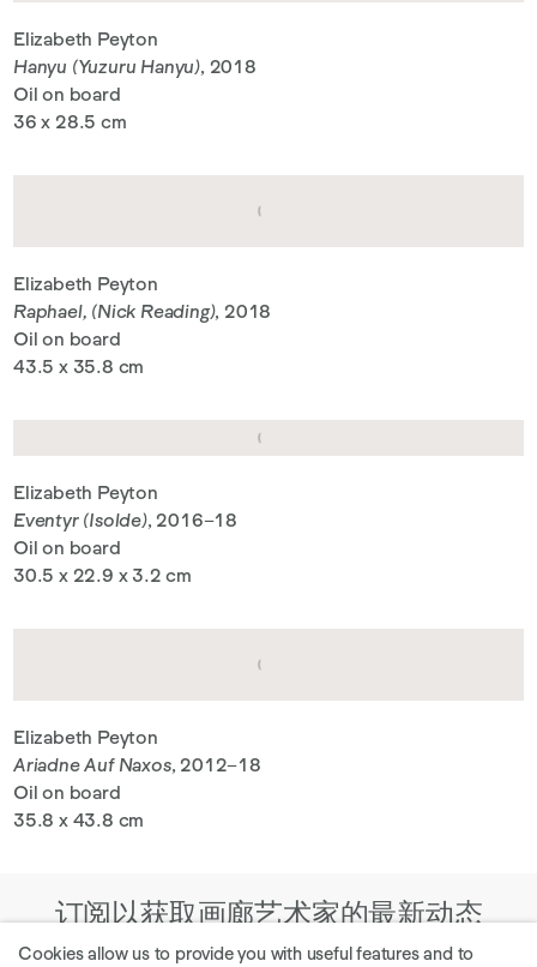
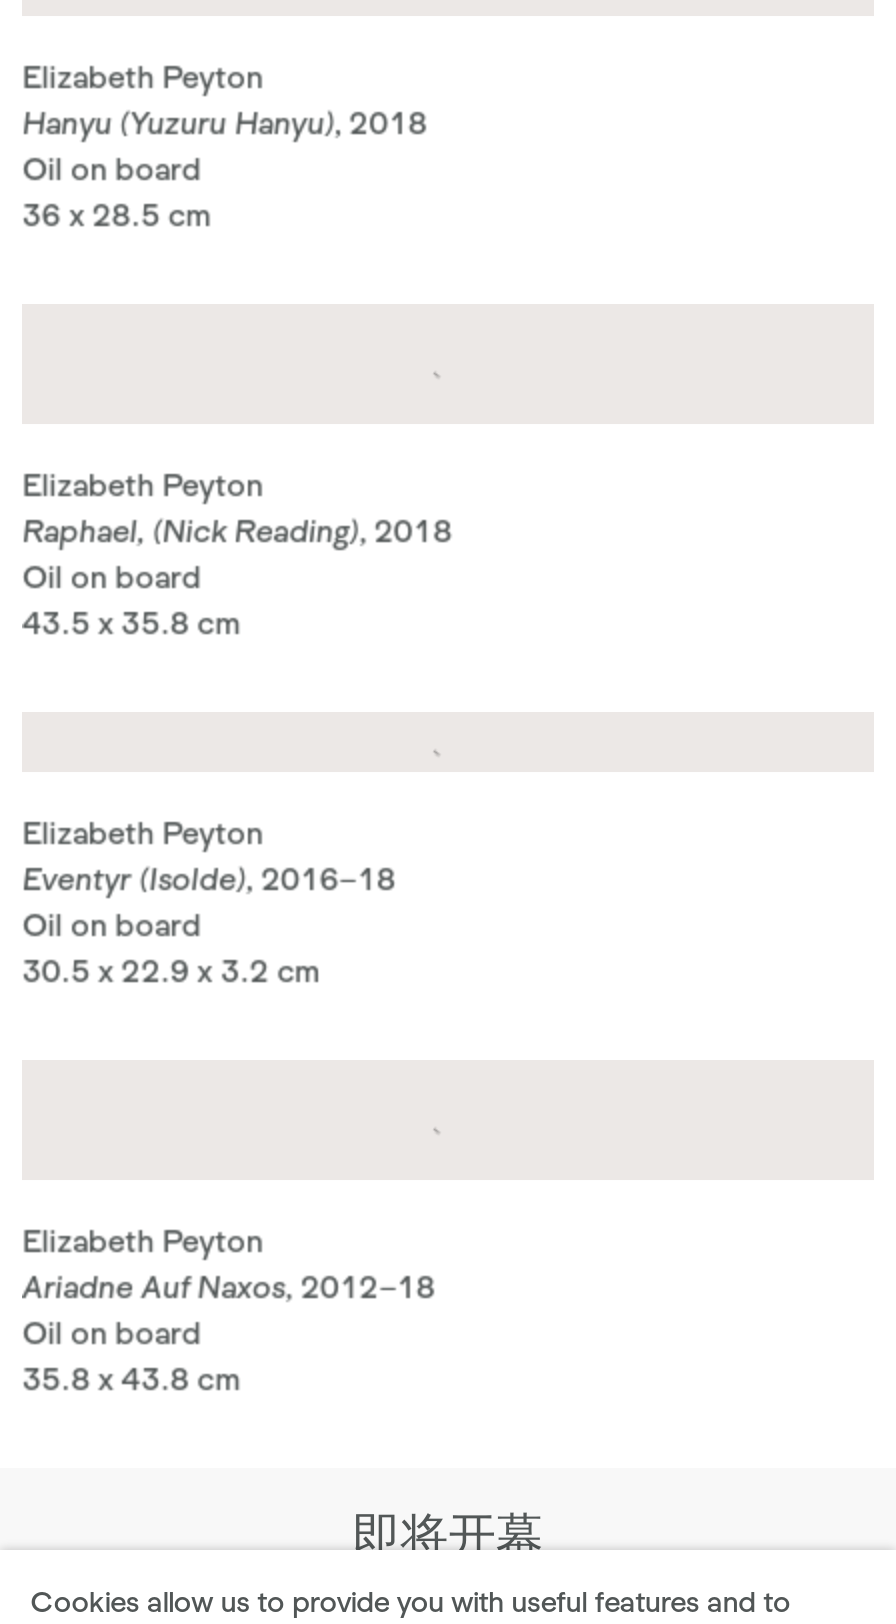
- 订阅以获取画廊艺术家的最新动态
+ 即将开幕
